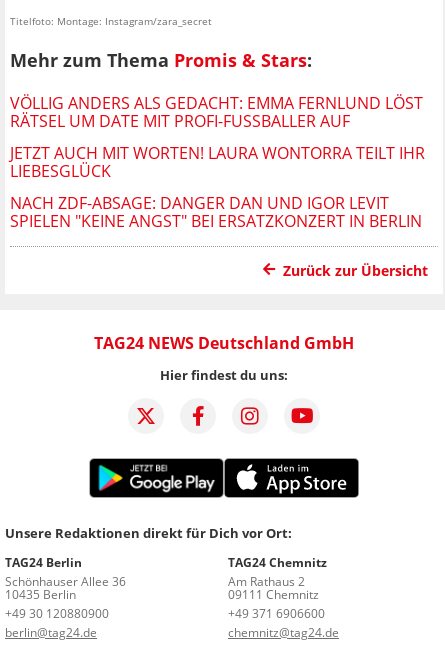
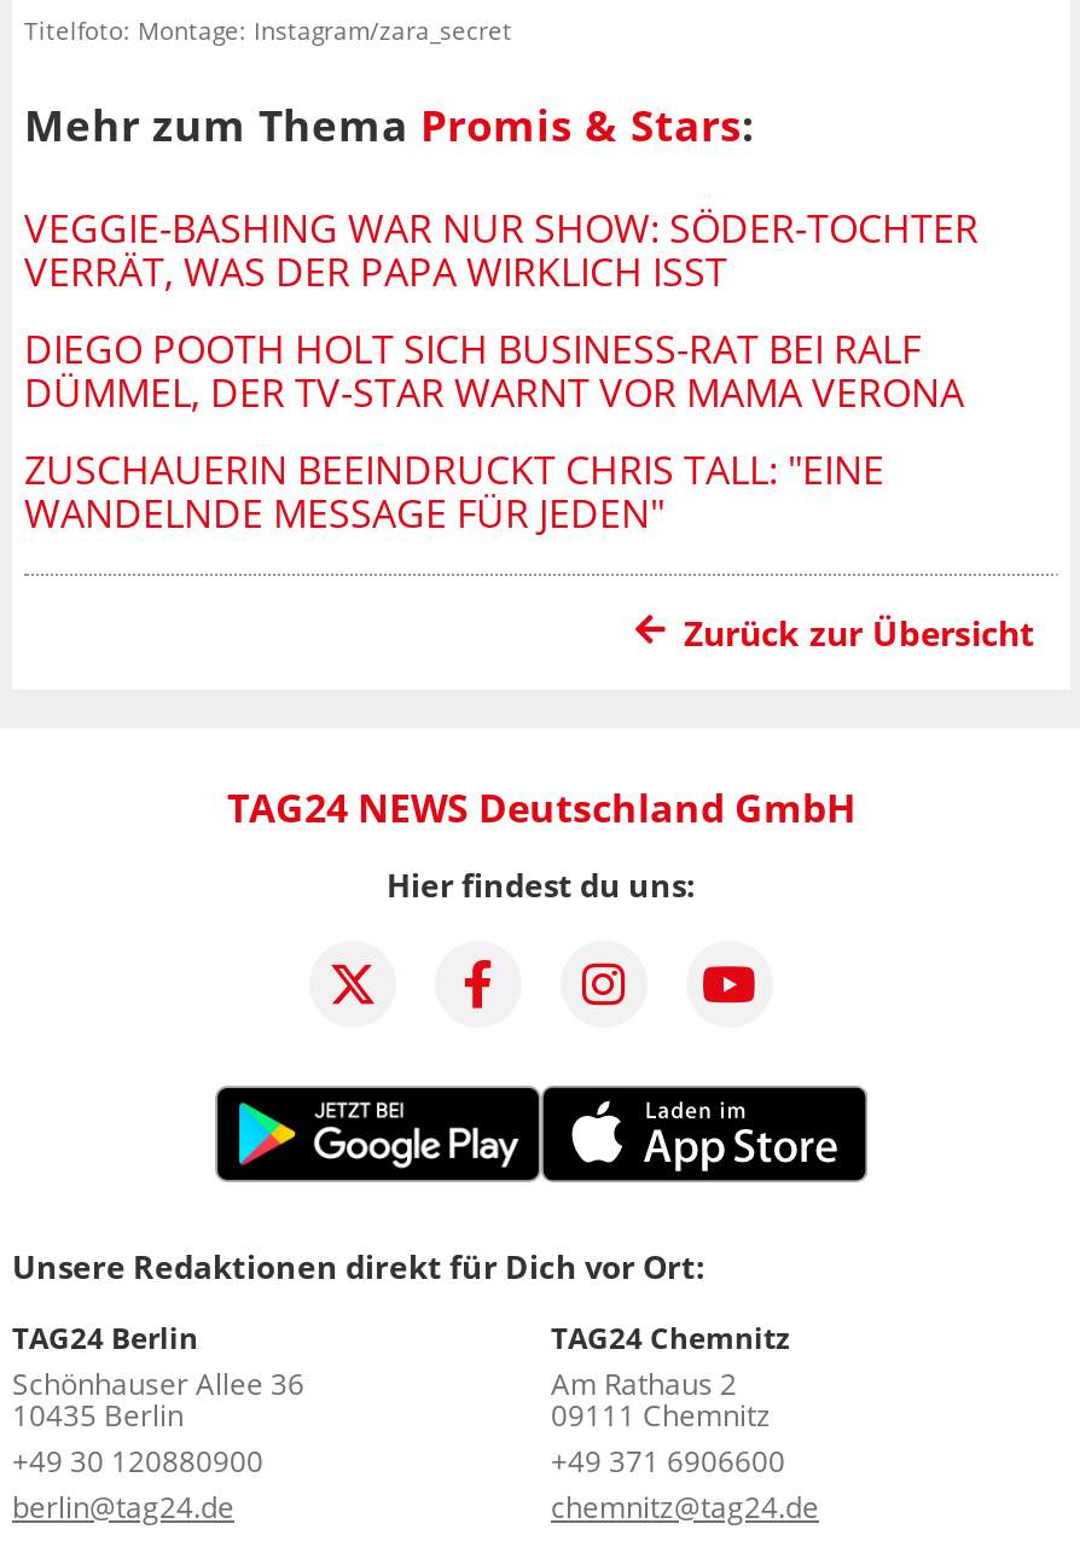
- VÖLLIG ANDERS ALS GEDACHT: EMMA FERNLUND LÖST
- RÄTSEL UM DATE MIT PROFI-FUSSBALLER AUF
+ VEGGIE-BASHING WAR NUR SHOW: SÖDER-TOCHTER
+ VERRÄT, WAS DER PAPA WIRKLICH ISST

- JETZT AUCH MIT WORTEN! LAURA WONTORRA TEILT IHR
- LIEBESGLÜCK
+ DIEGO POOTH HOLT SICH BUSINESS-RAT BEI RALF
+ DÜMMEL, DER TV-STAR WARNT VOR MAMA VERONA

- NACH ZDF-ABSAGE: DANGER DAN UND IGOR LEVIT
- SPIELEN "KEINE ANGST" BEI ERSATZKONZERT IN BERLIN
+ ZUSCHAUERIN BEEINDRUCKT CHRIS TALL: "EINE
+ WANDELNDE MESSAGE FÜR JEDEN"
